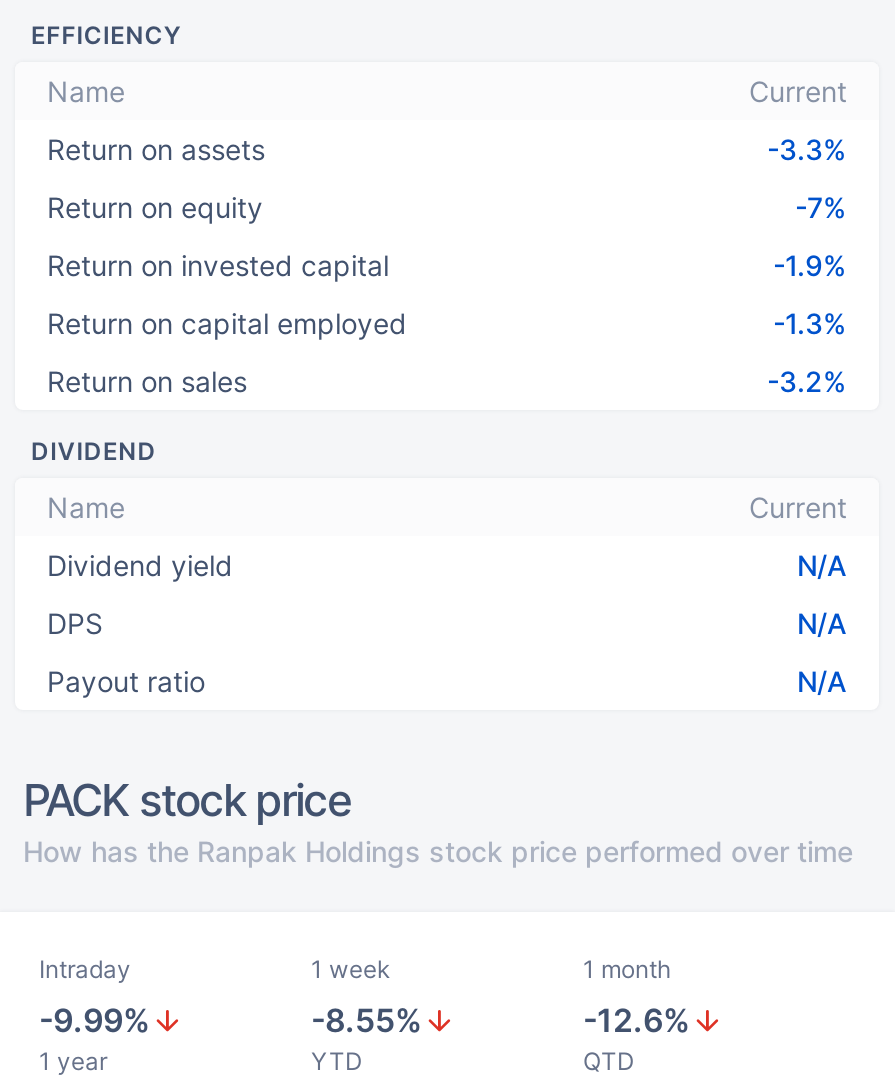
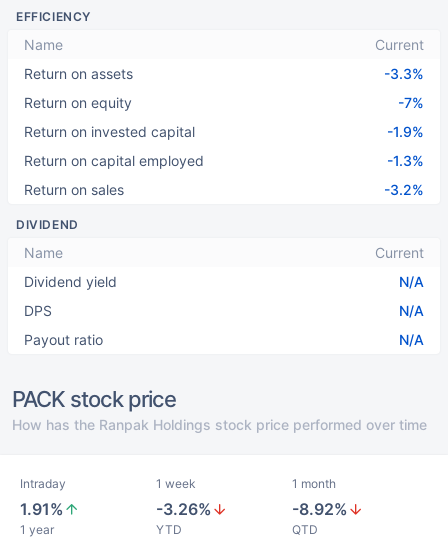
- -9.99%
+ 1.91%

- -8.55%
+ -3.26%

- -12.6%
+ -8.92%
